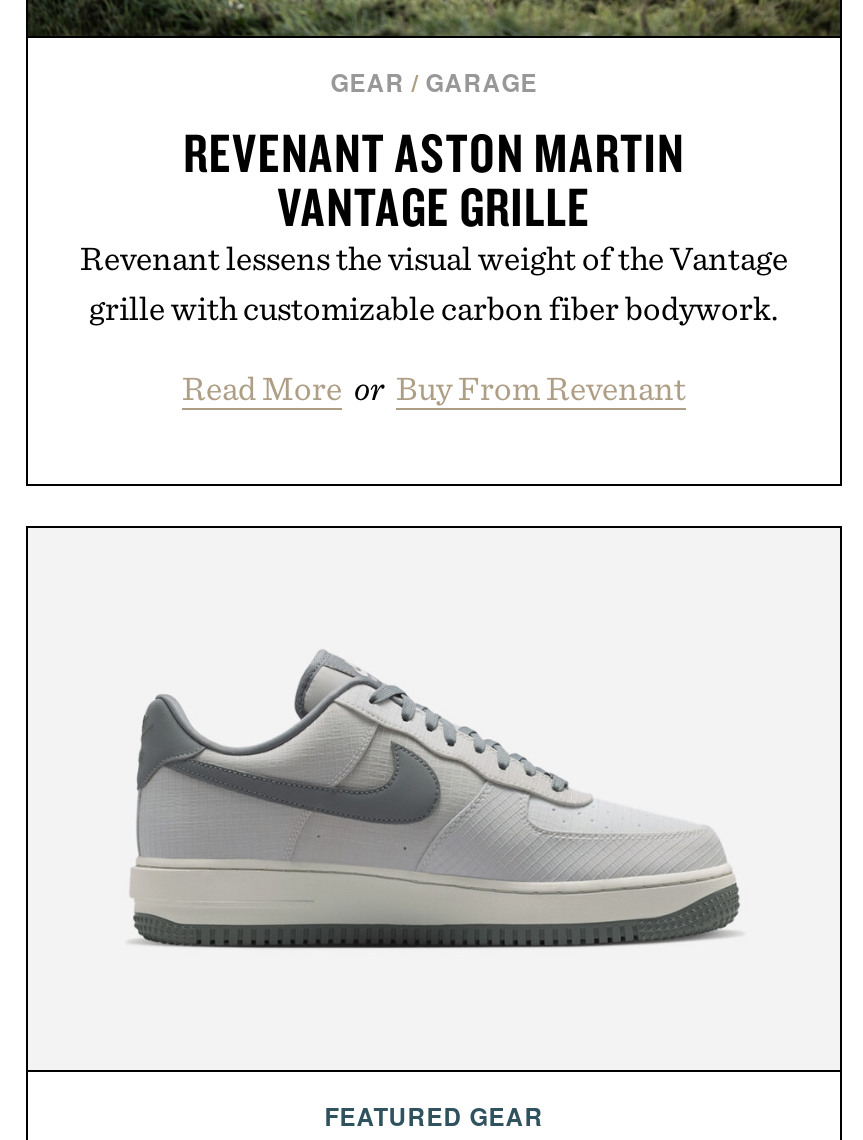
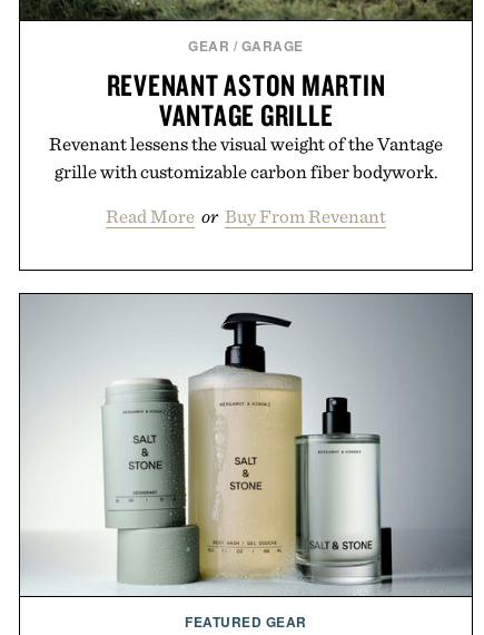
- [image]
+ [image]
